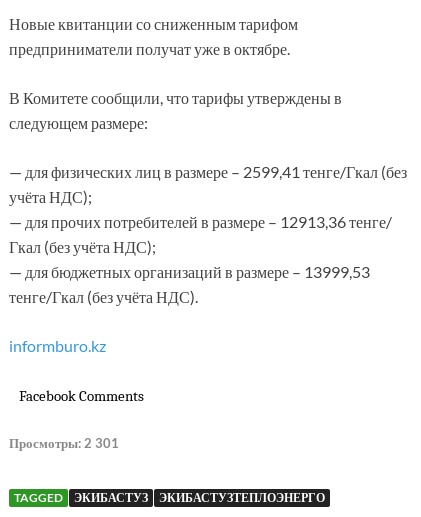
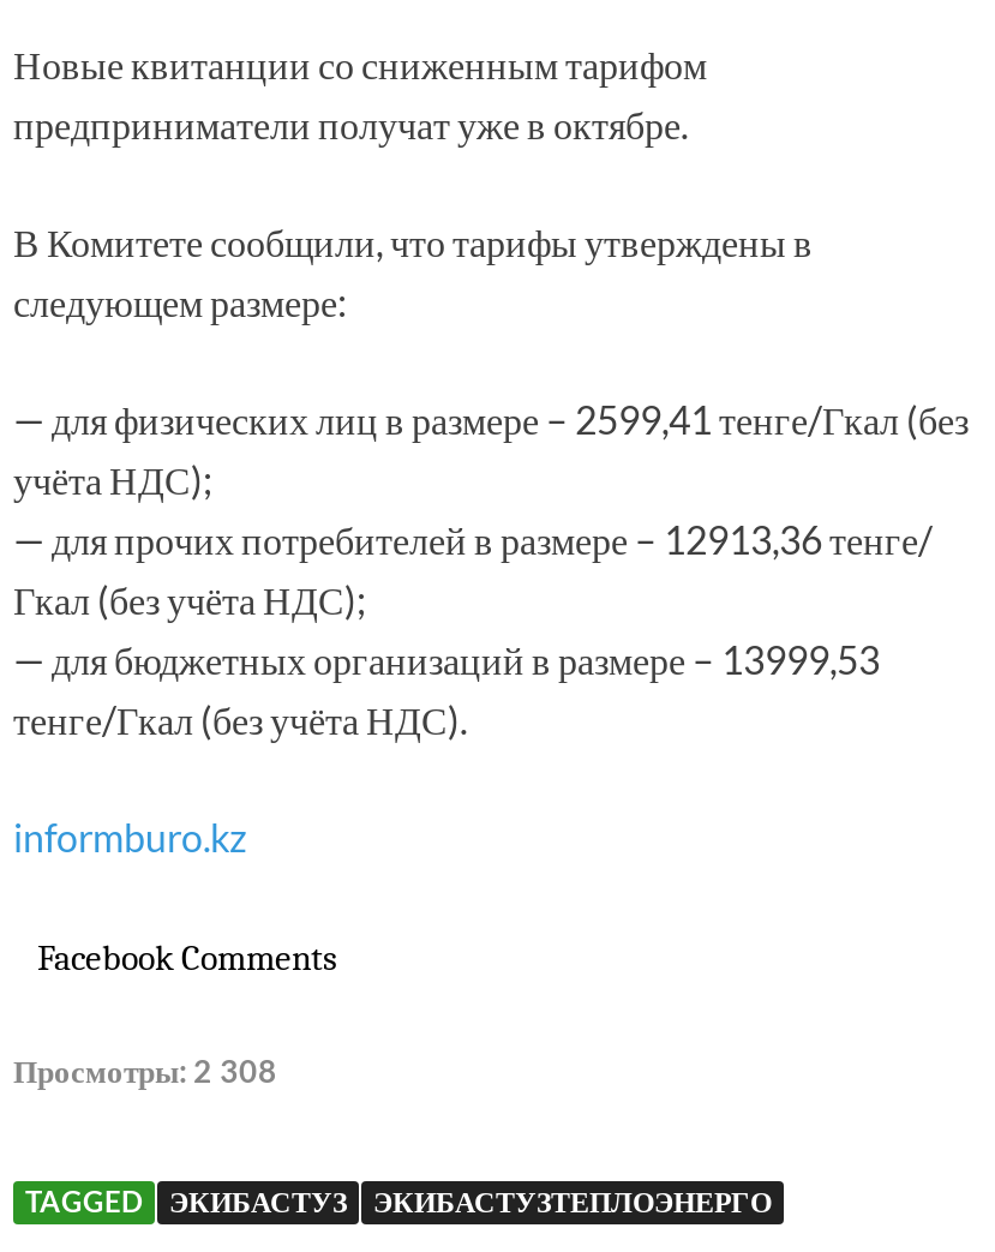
- Просмотры: 2 301
+ Просмотры: 2 308
